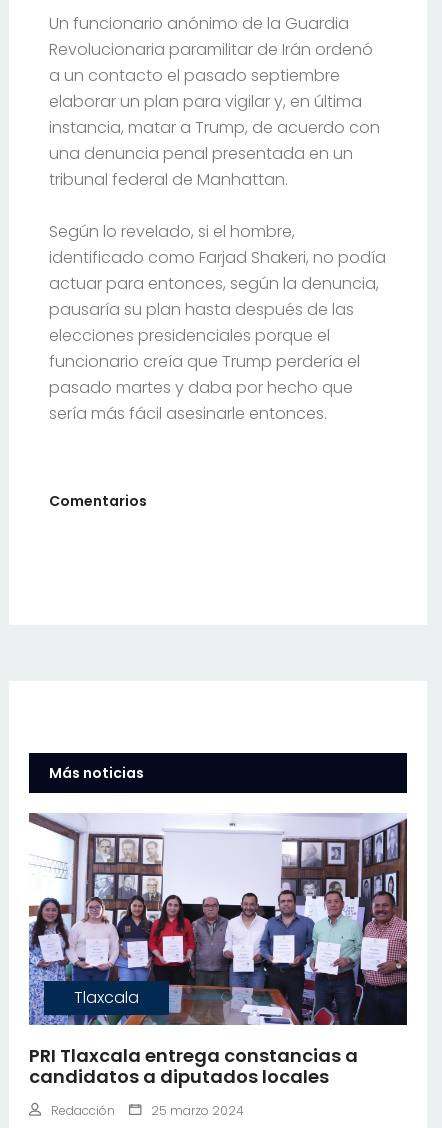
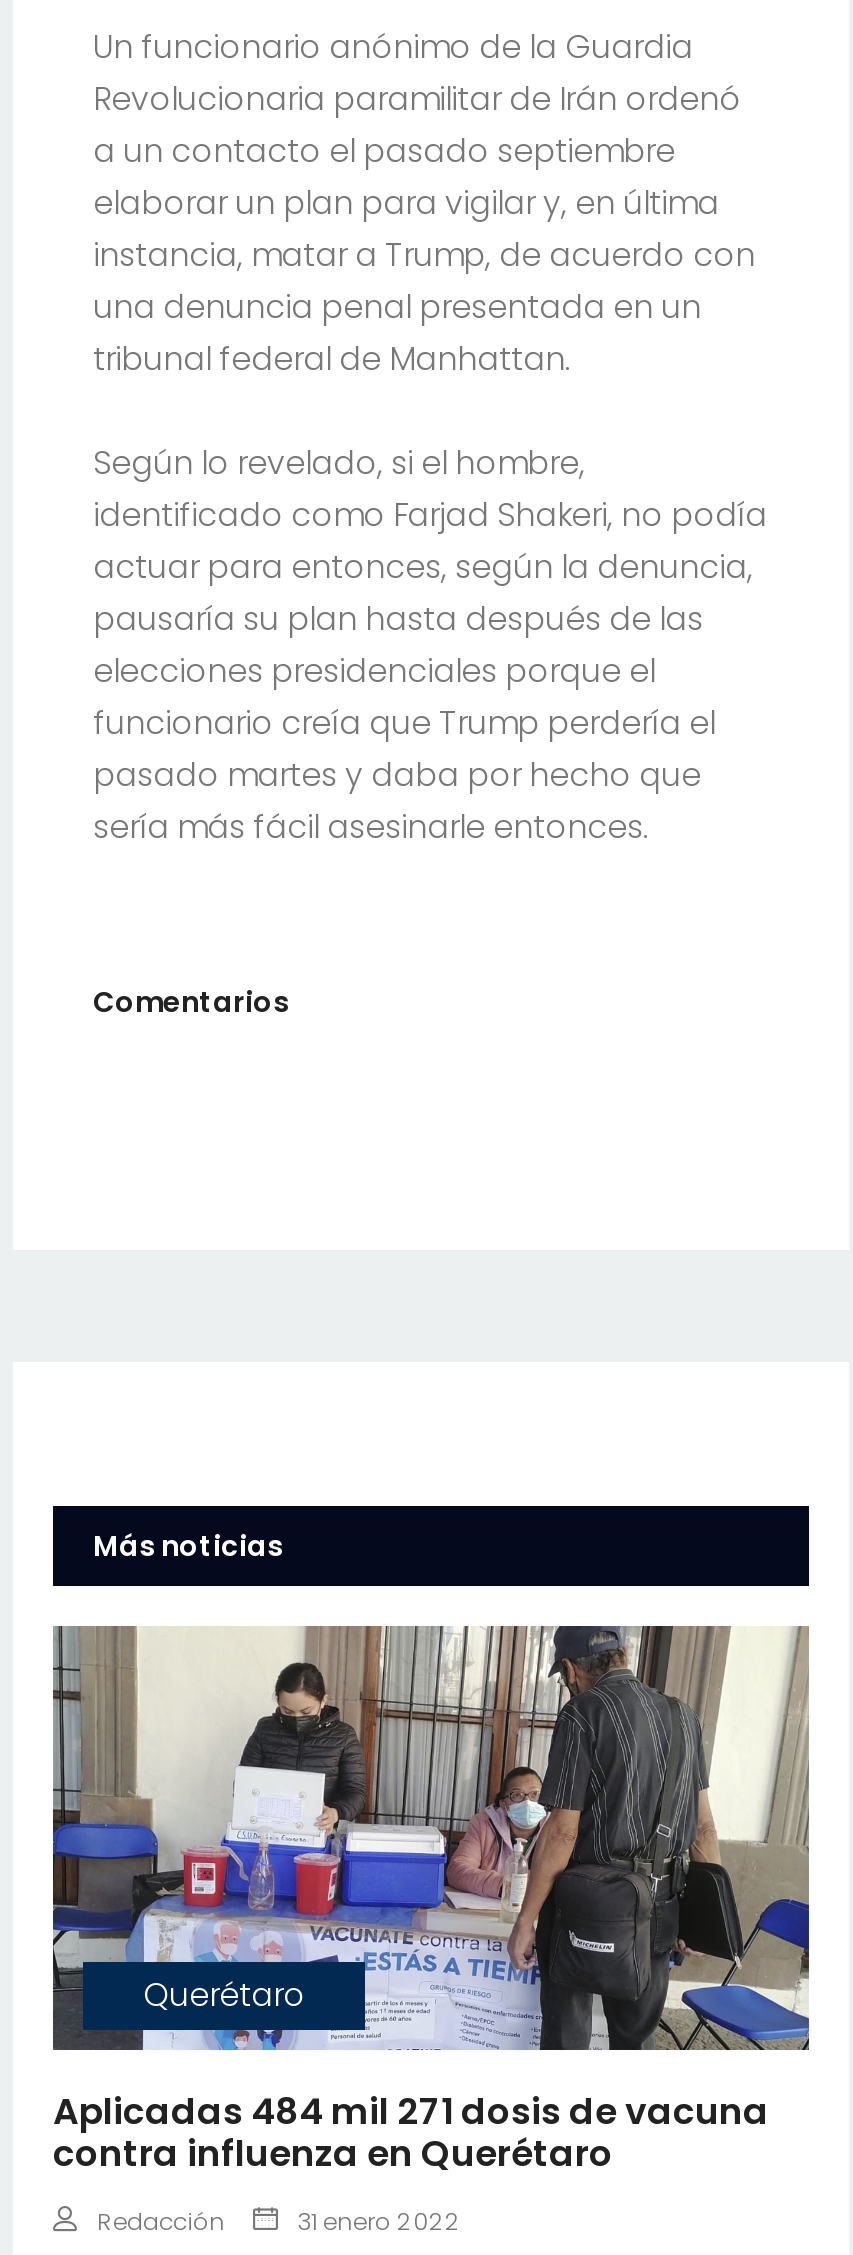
- [image]
- Tlaxcala
+ [image]
+ Querétaro

- PRI Tlaxcala entrega constancias a
- candidatos a diputados locales
+ Aplicadas 484 mil 271 dosis de vacuna
+ contra influenza en Querétaro

- 25 marzo 2024
+ 31 enero 2022
